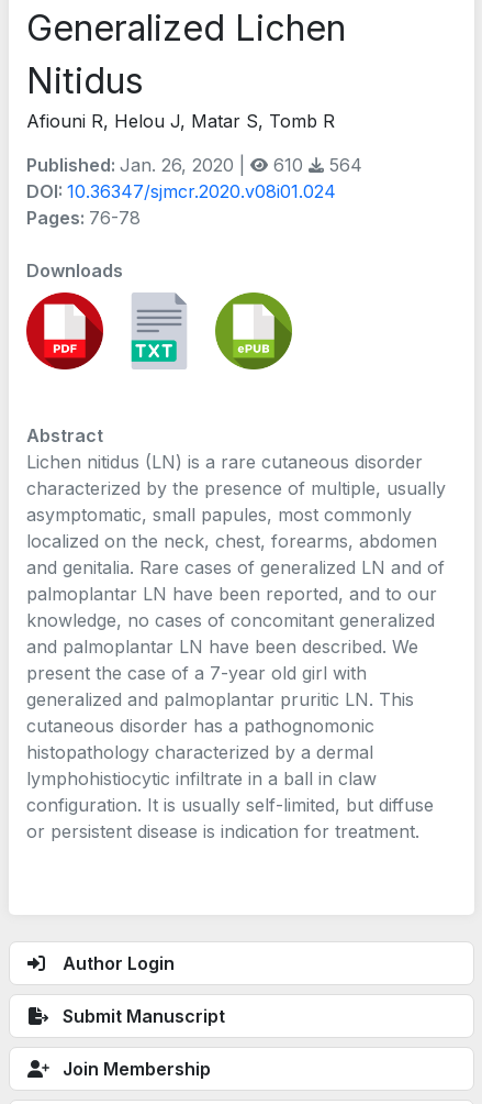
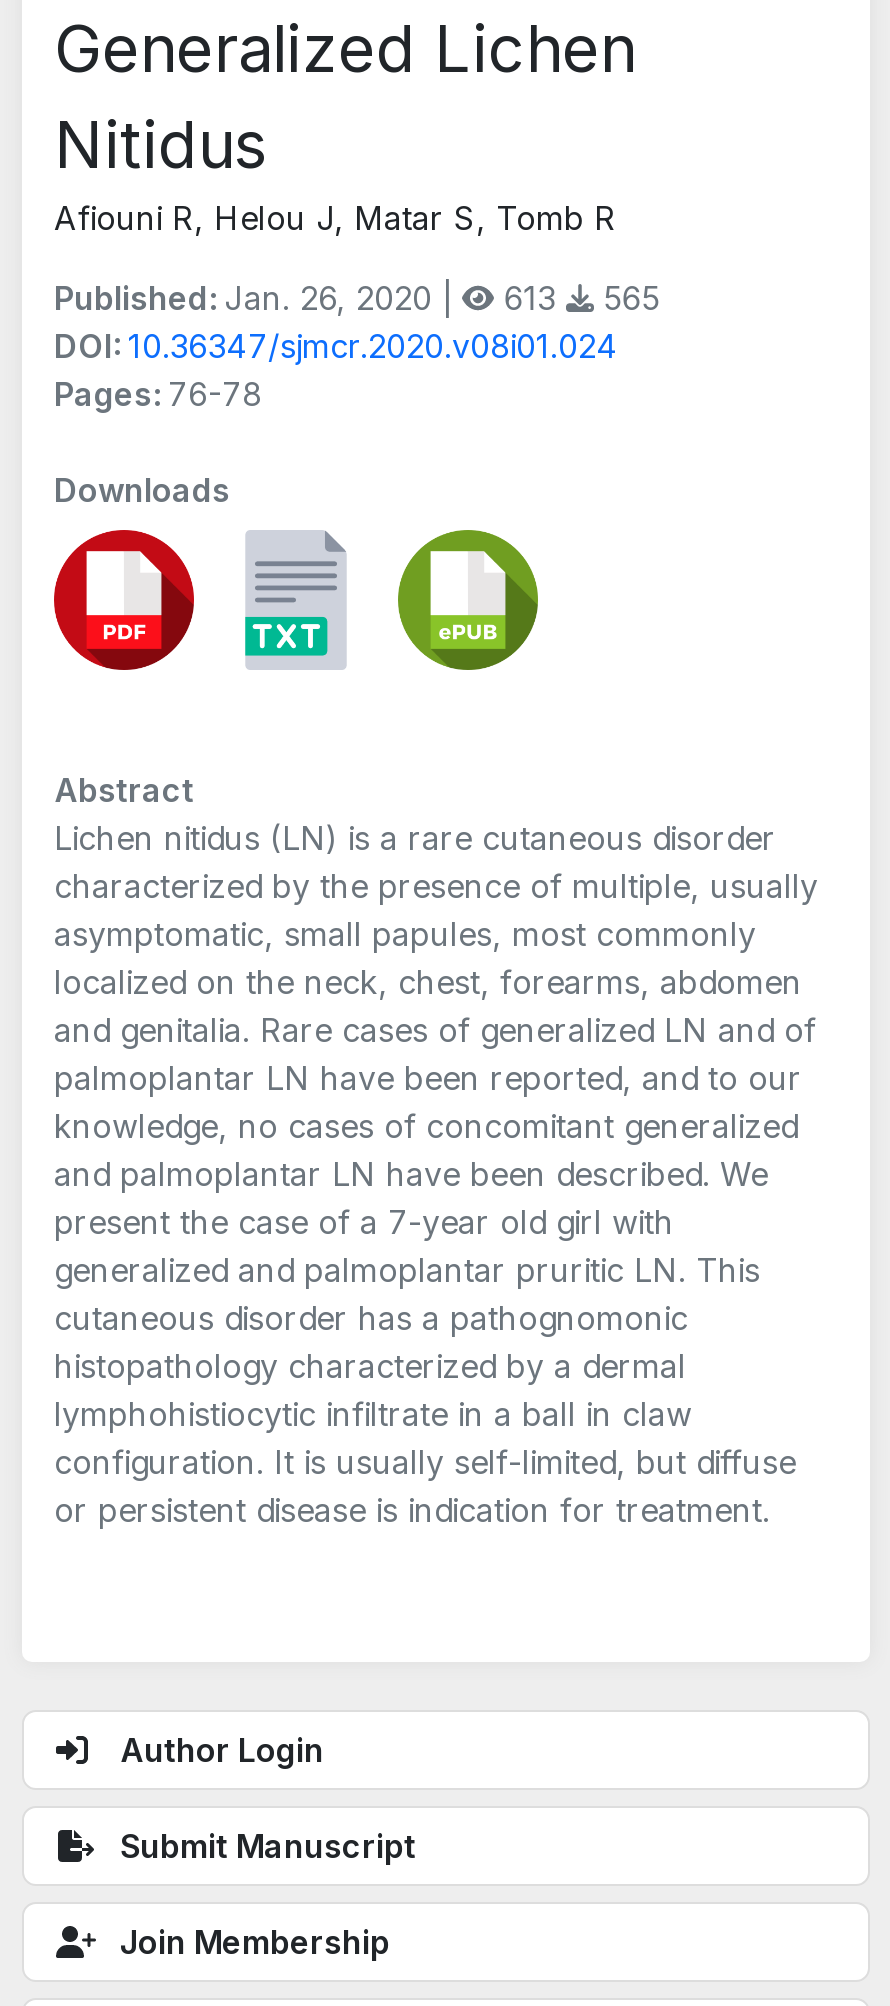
- 610
+ 613

- 564
+ 565
